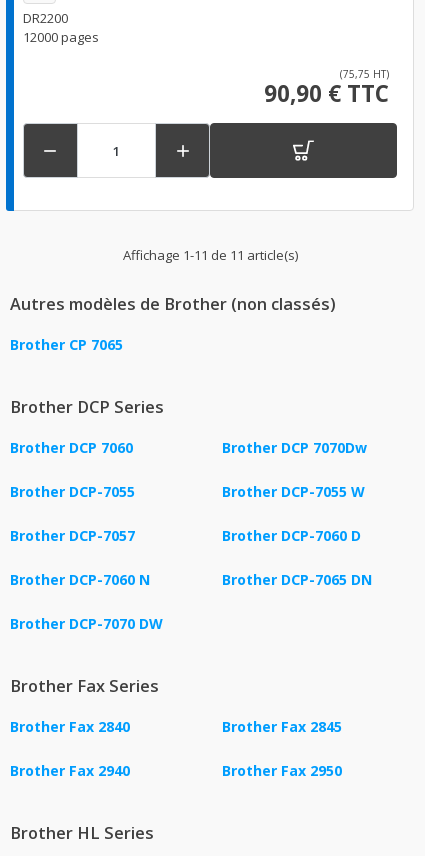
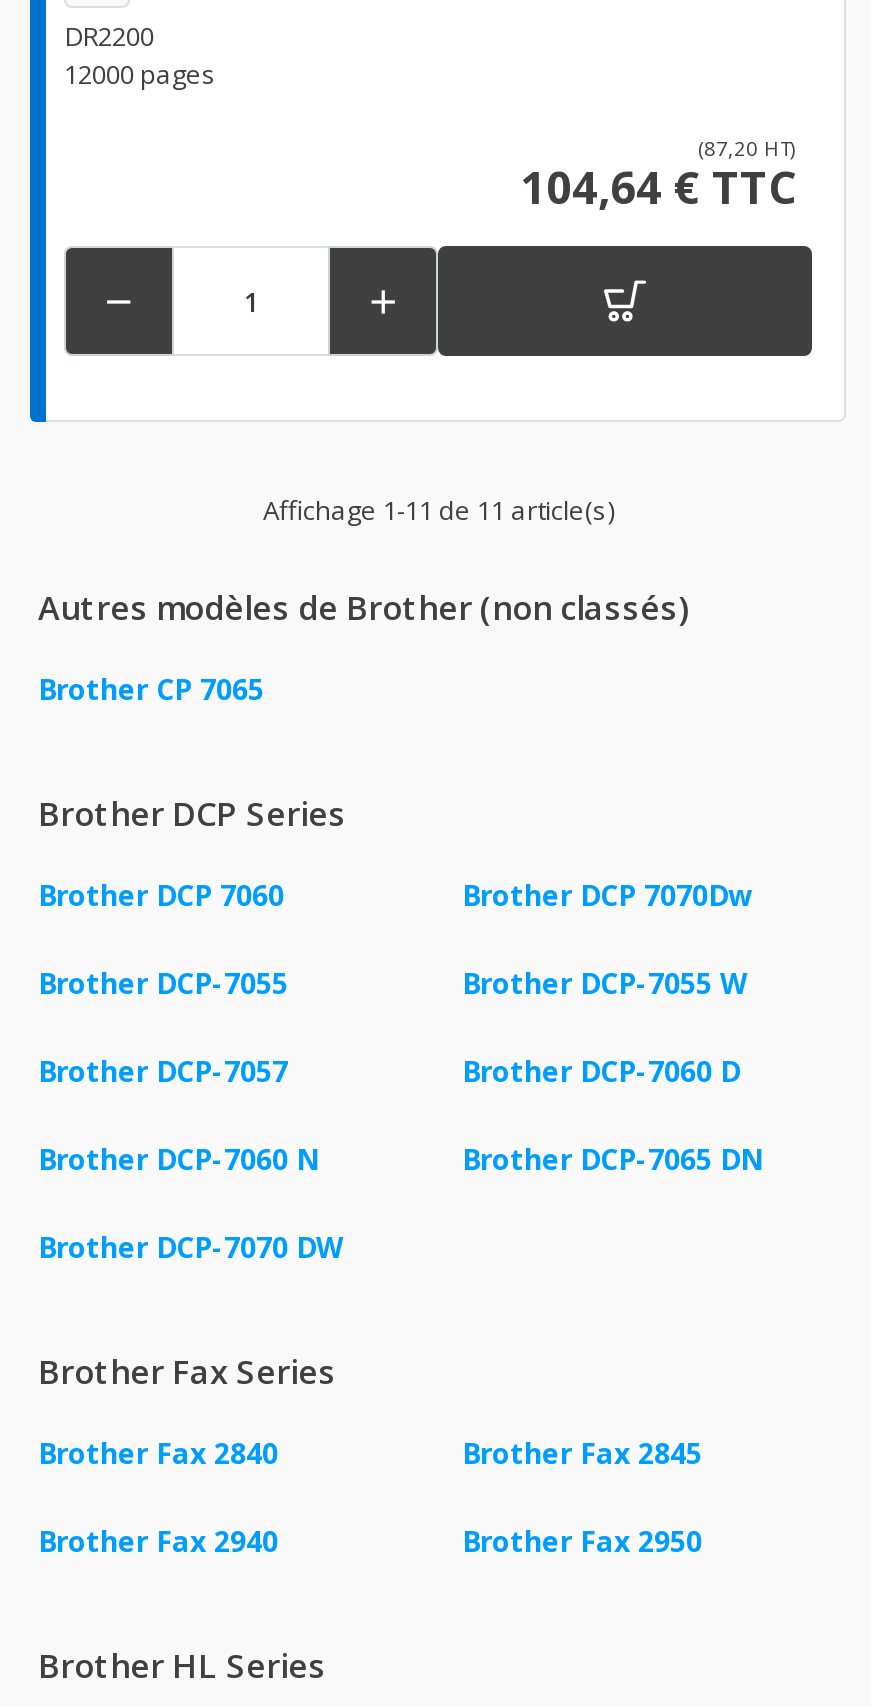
- (75,75 HT)
+ (87,20 HT)

- 90,90 € TTC
+ 104,64 € TTC
